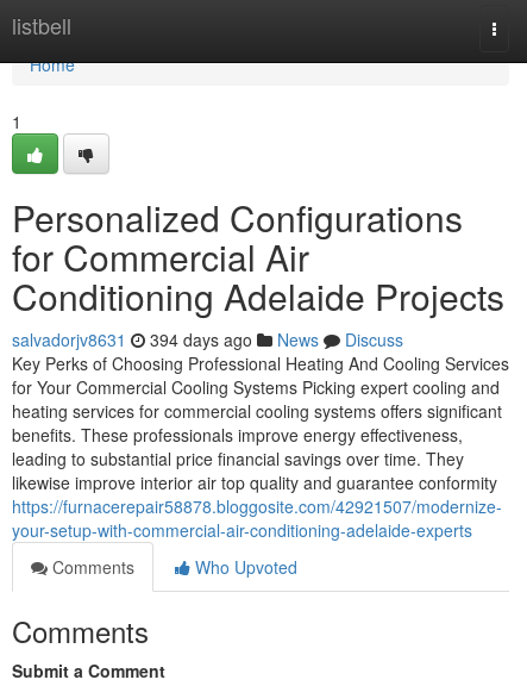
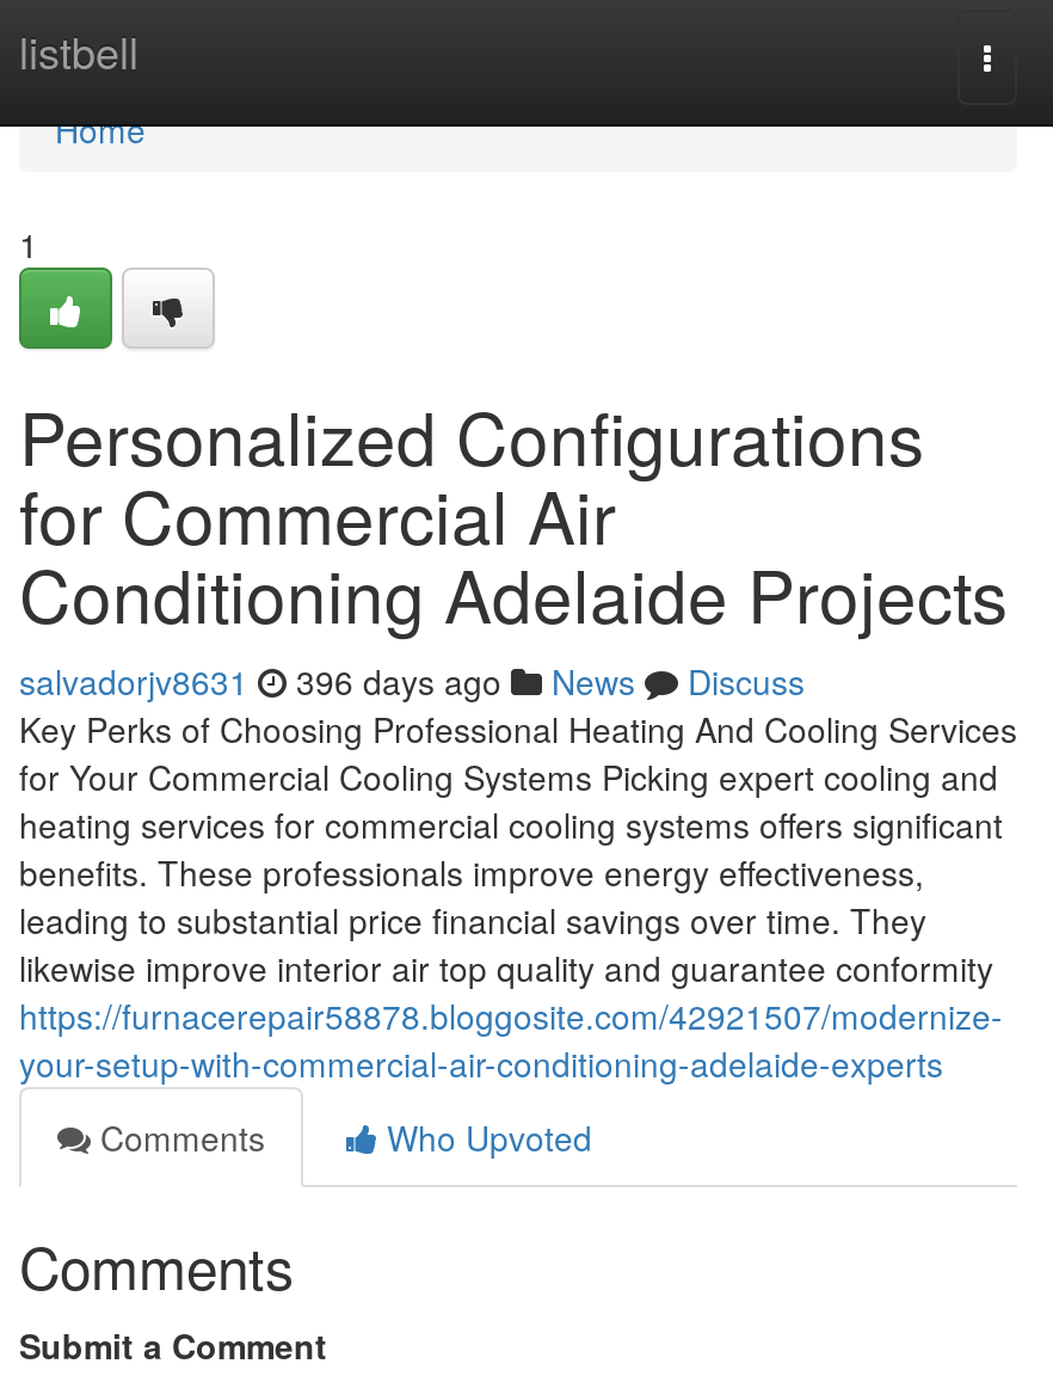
- salvadorjv8631 394 days ago News Discuss
+ salvadorjv8631 396 days ago News Discuss
